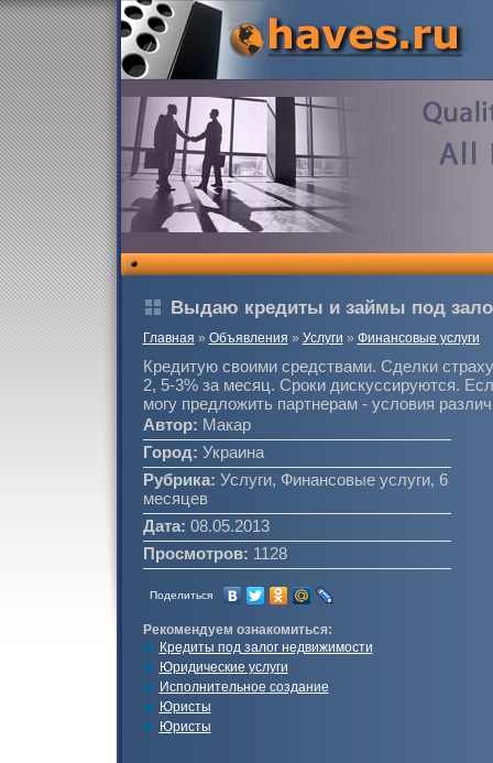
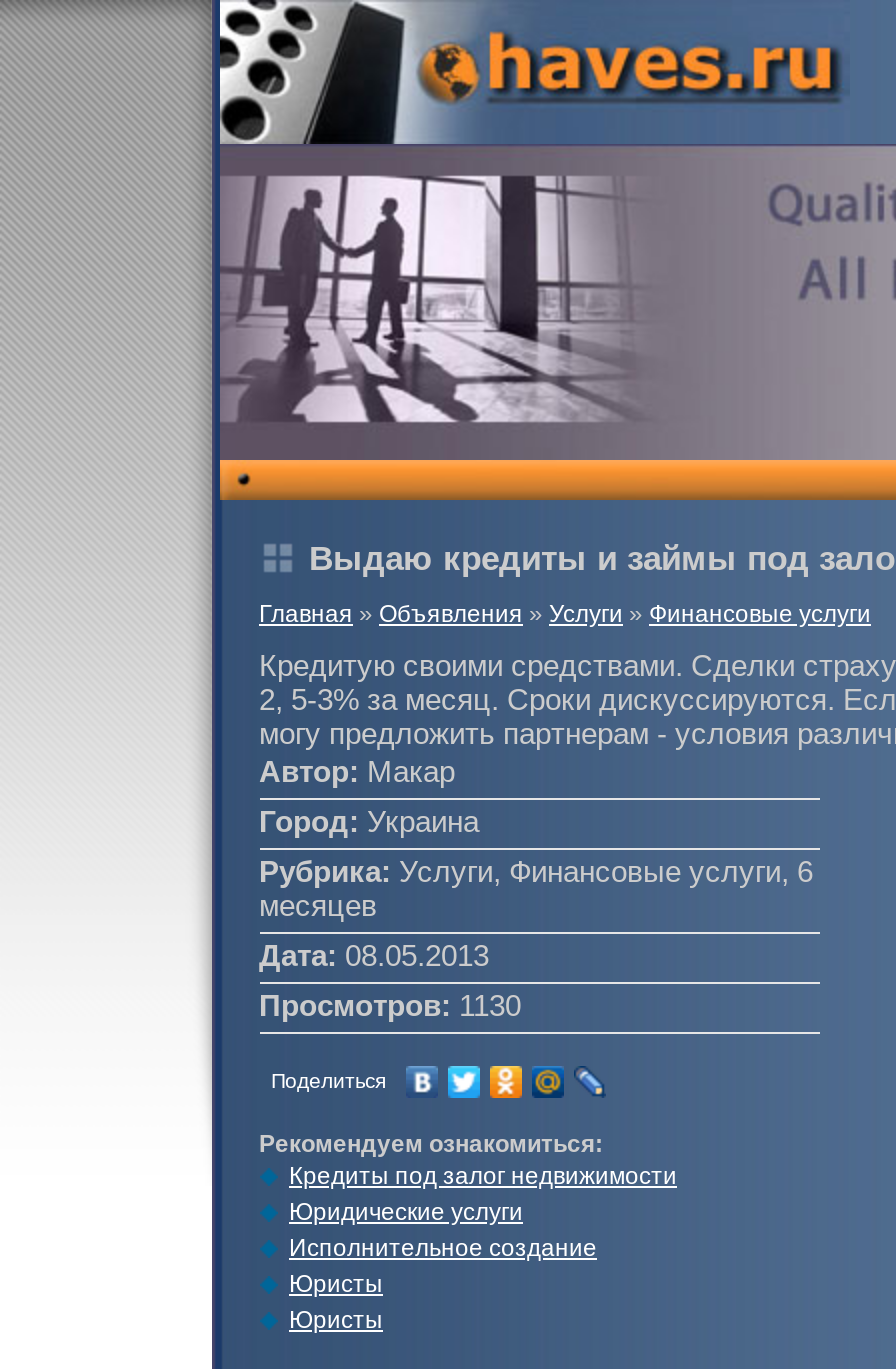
- Просмотров: 1128
+ Просмотров: 1130
